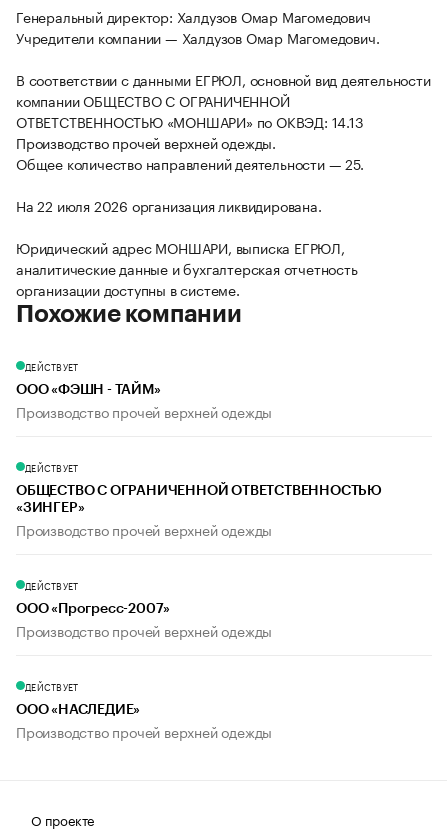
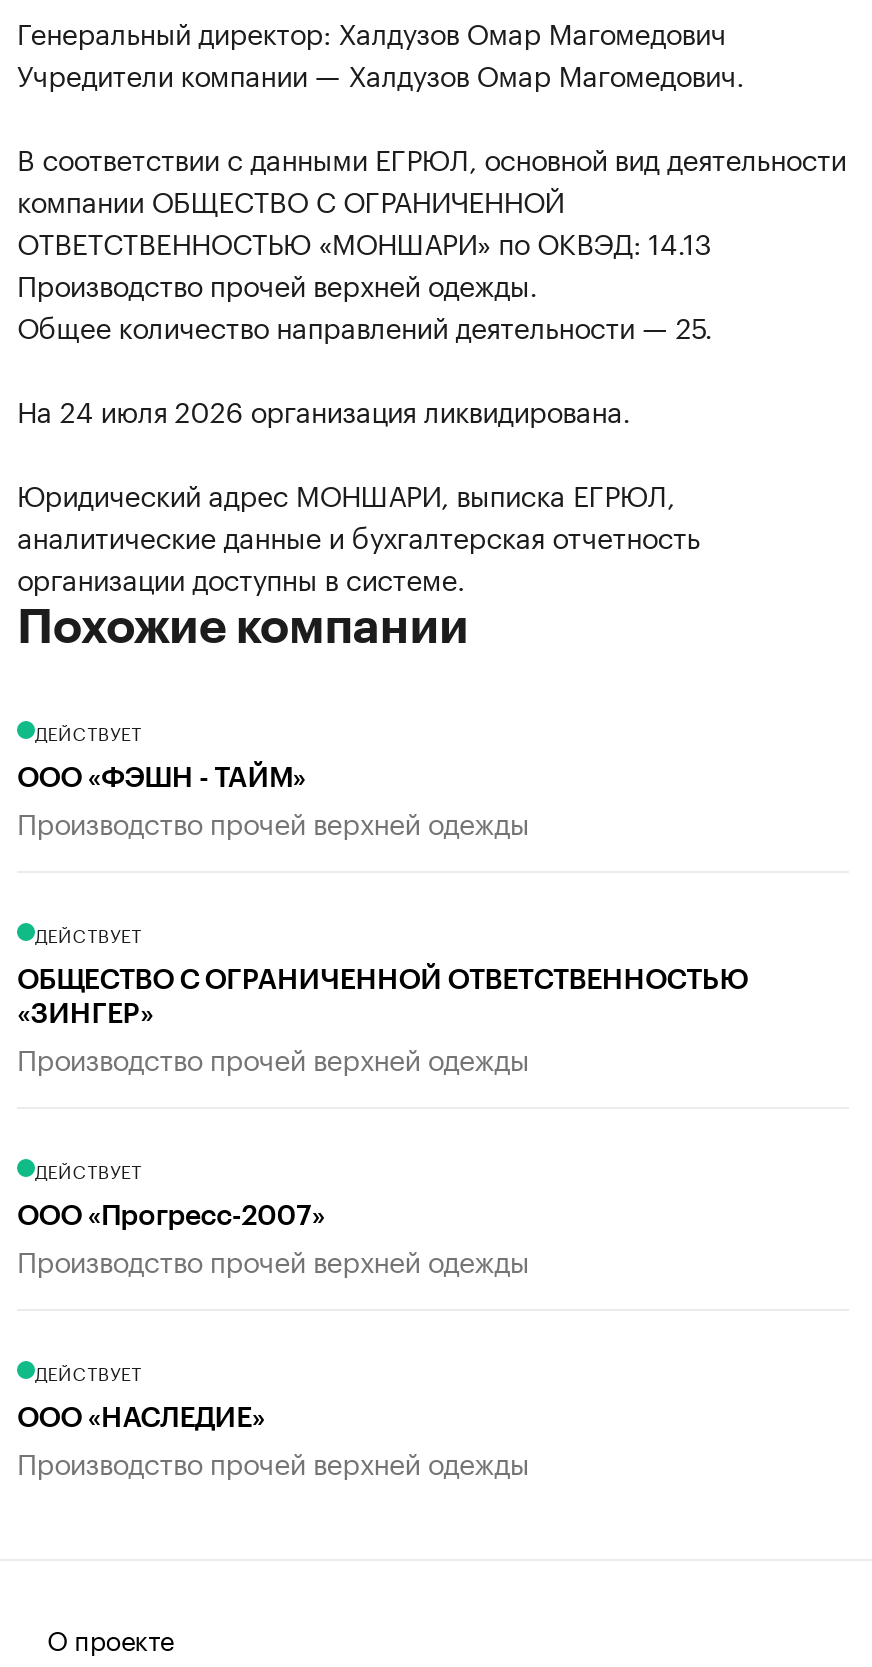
- На 22 июля 2026 организация ликвидирована.
+ На 24 июля 2026 организация ликвидирована.
